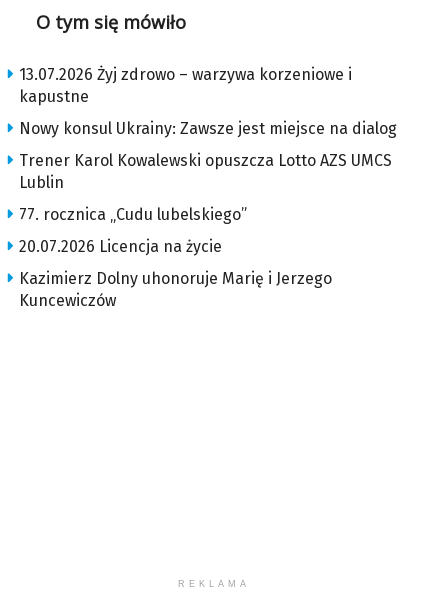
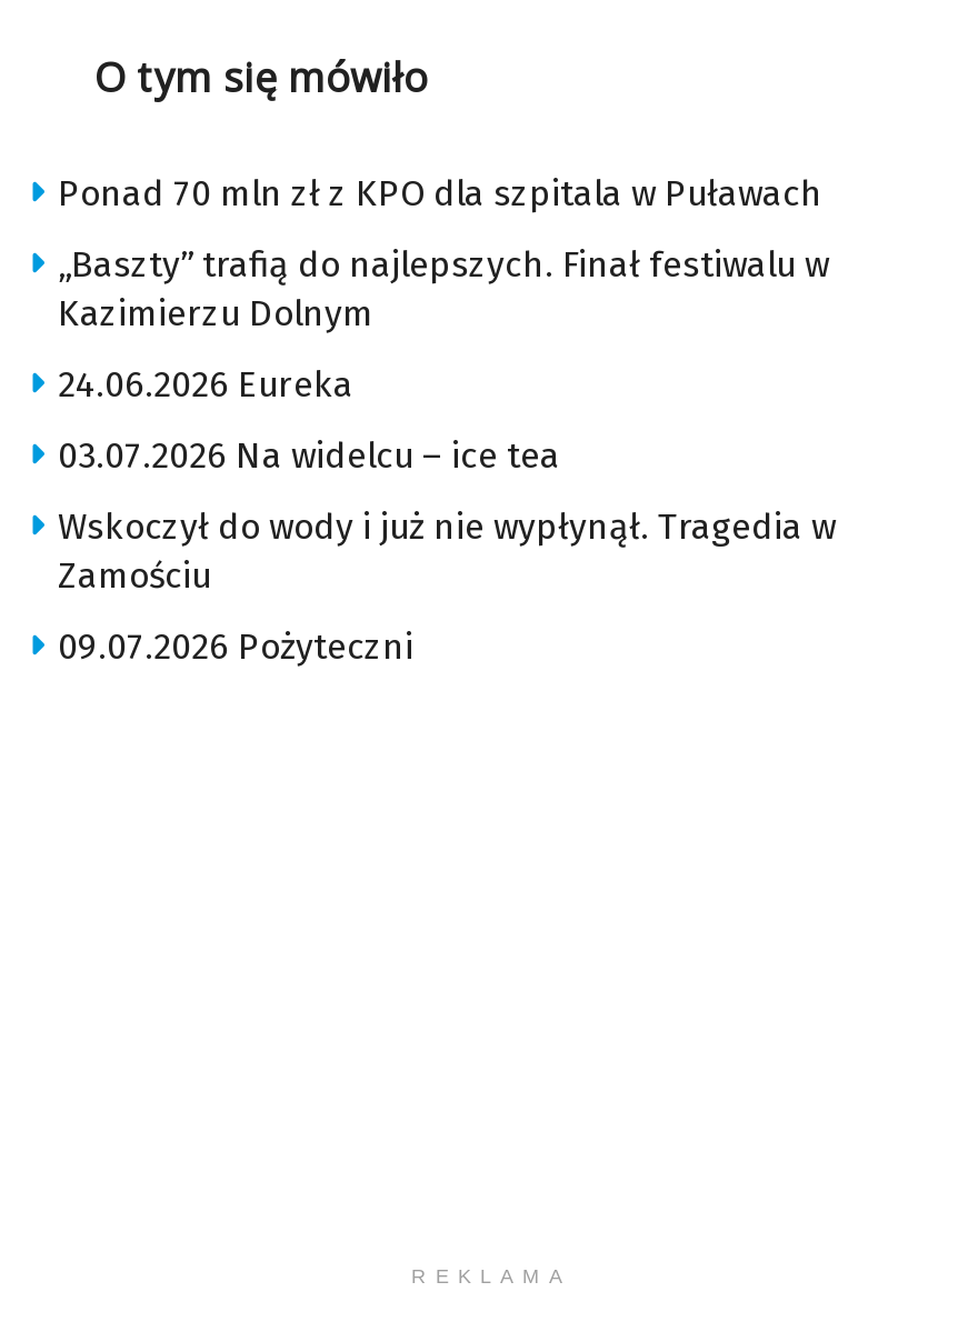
- 13.07.2026 Żyj zdrowo – warzywa korzeniowe i
- kapustne
+ Ponad 70 mln zł z KPO dla szpitala w Puławach

- Nowy konsul Ukrainy: Zawsze jest miejsce na dialog
+ „Baszty” trafią do najlepszych. Finał festiwalu w
+ Kazimierzu Dolnym

- Trener Karol Kowalewski opuszcza Lotto AZS UMCS
- Lublin
+ 24.06.2026 Eureka

- 77. rocznica „Cudu lubelskiego”
+ 03.07.2026 Na widelcu – ice tea

- 20.07.2026 Licencja na życie
+ Wskoczył do wody i już nie wypłynął. Tragedia w
+ Zamościu

- Kazimierz Dolny uhonoruje Marię i Jerzego
- Kuncewiczów
+ 09.07.2026 Pożyteczni
